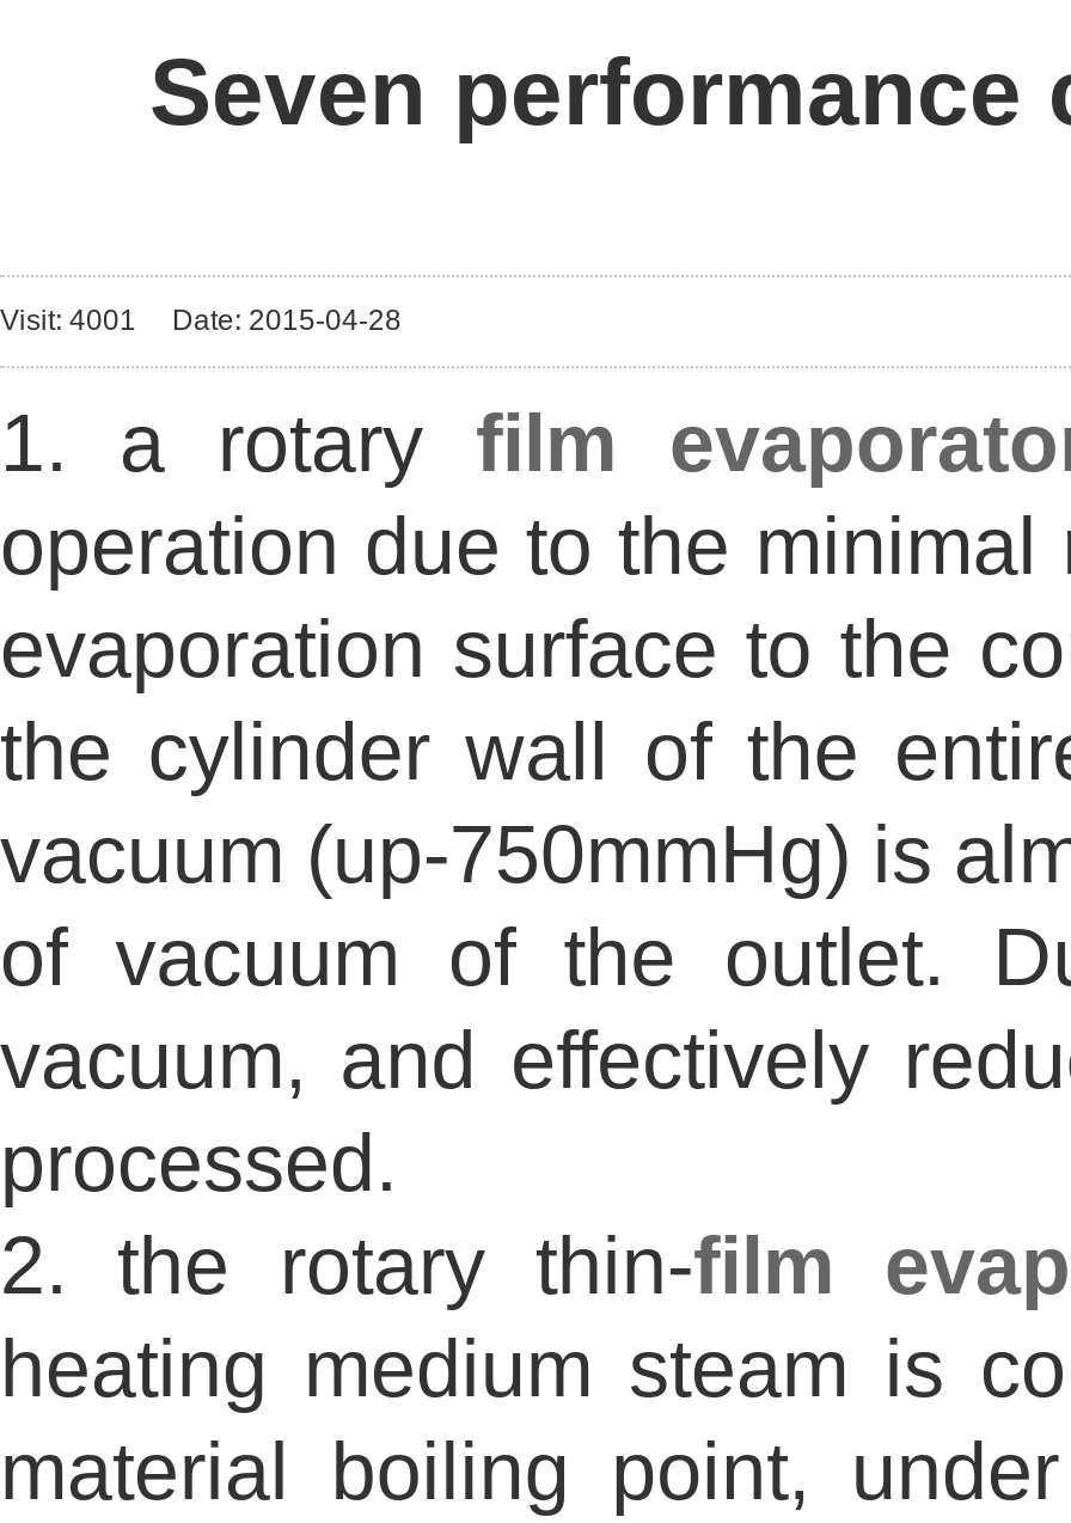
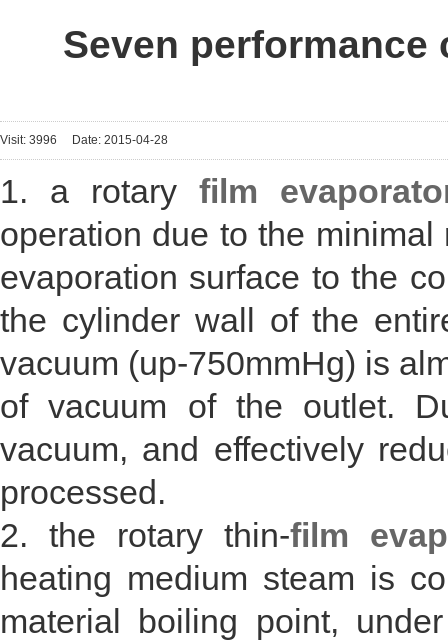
- Visit: 4001 Date: 2015-04-28
+ Visit: 3996 Date: 2015-04-28
